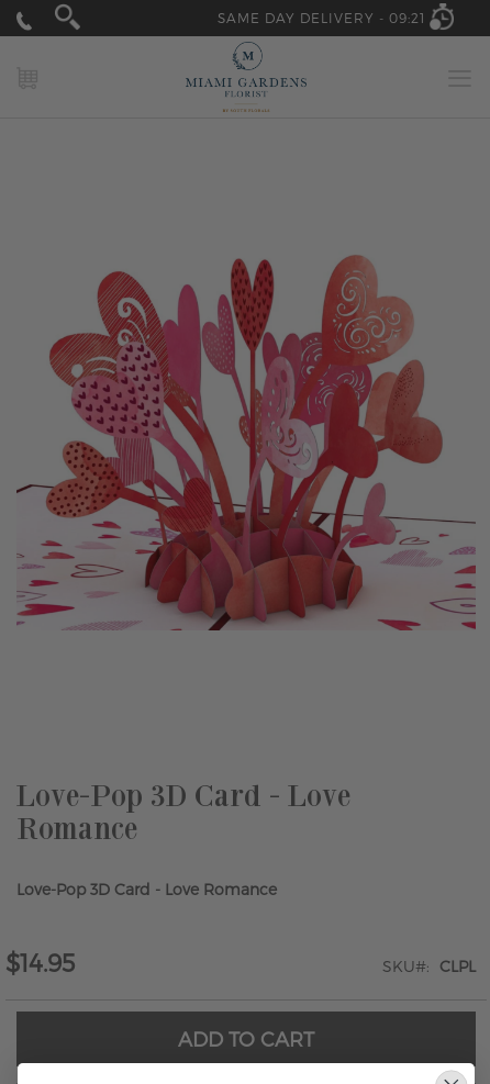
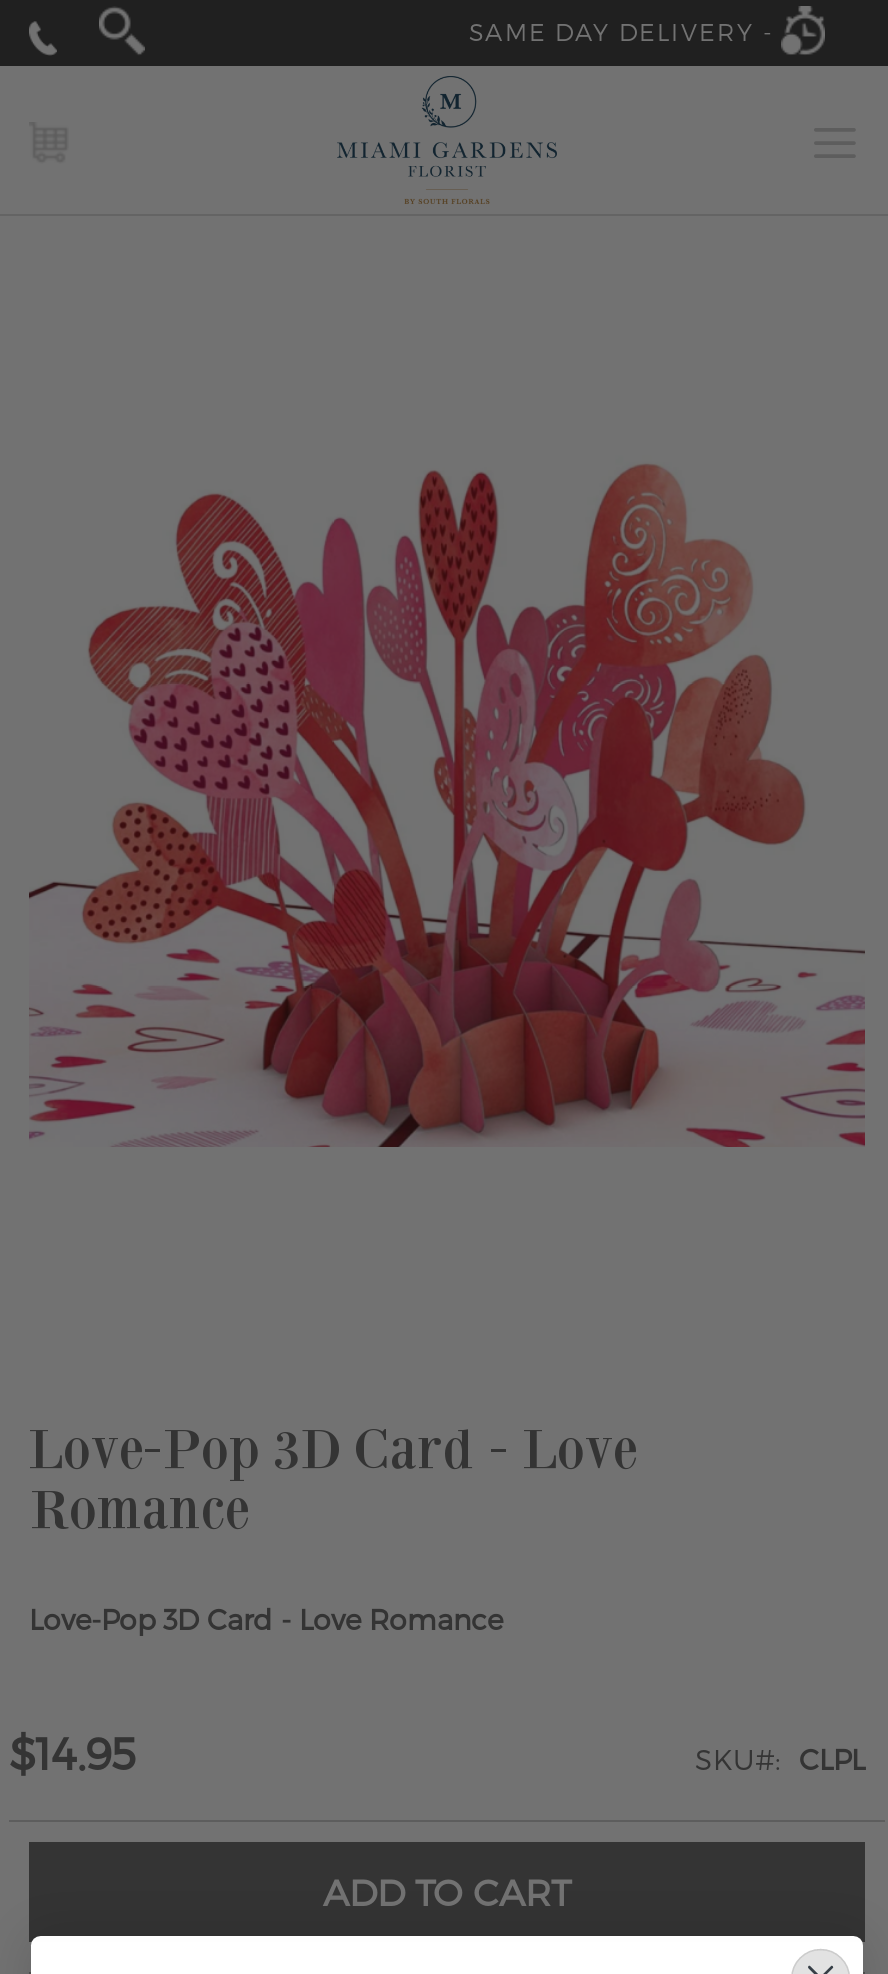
- SAME DAY DELIVERY - 09:21
+ SAME DAY DELIVERY -
